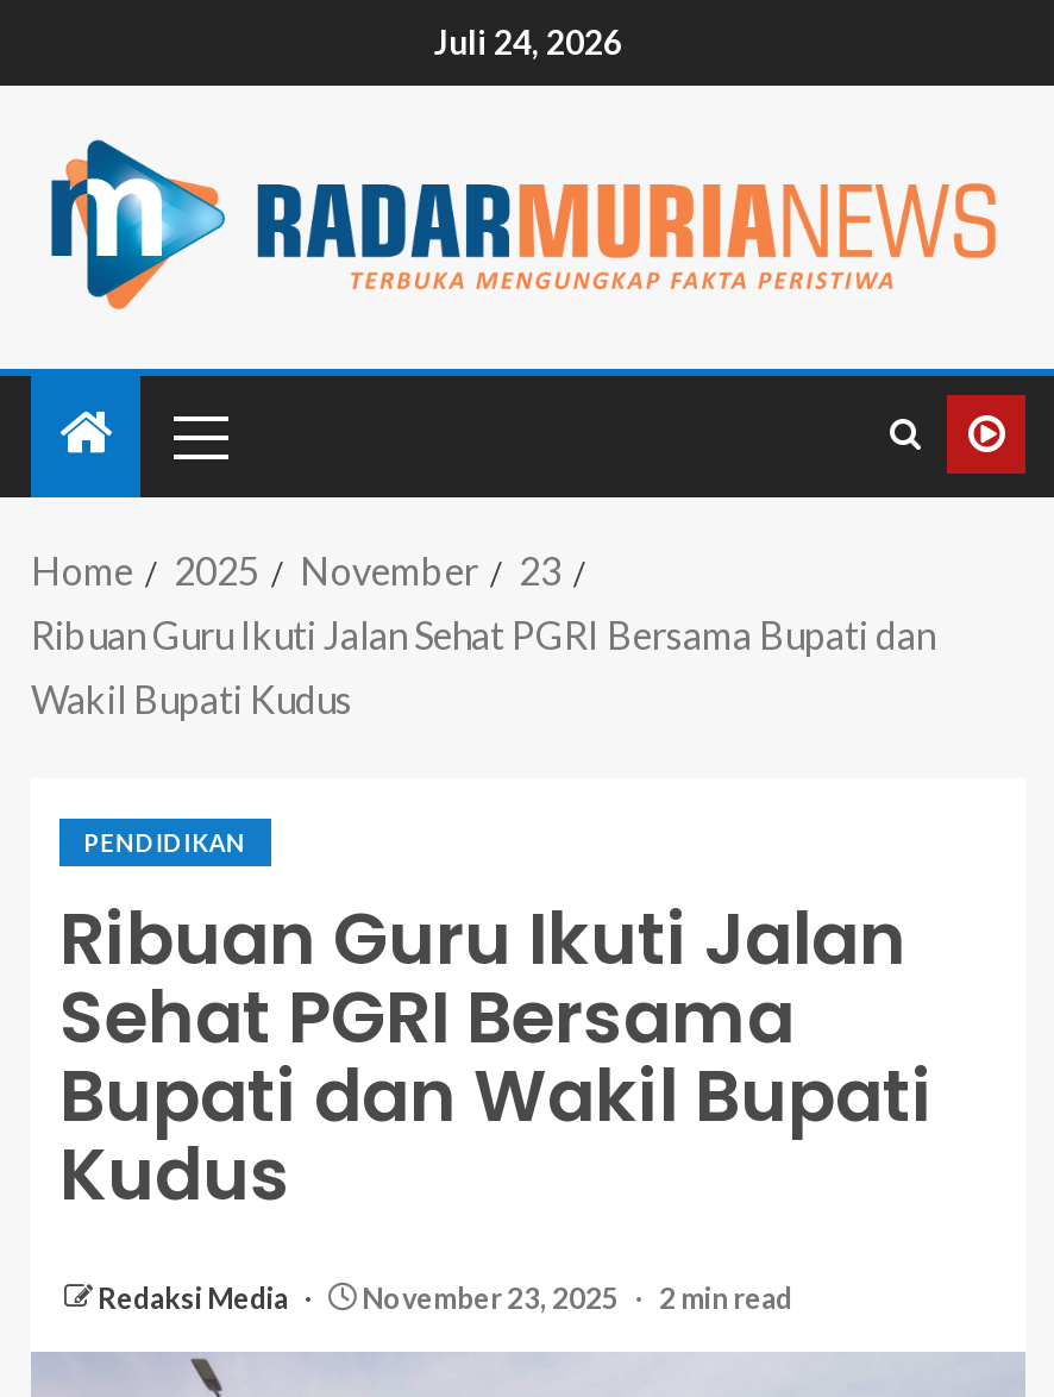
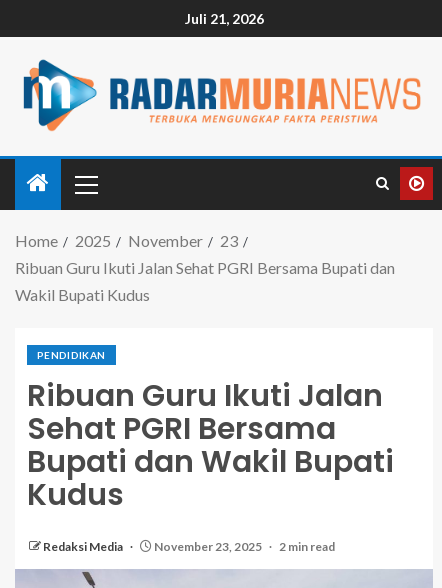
- Juli 24, 2026
+ Juli 21, 2026
